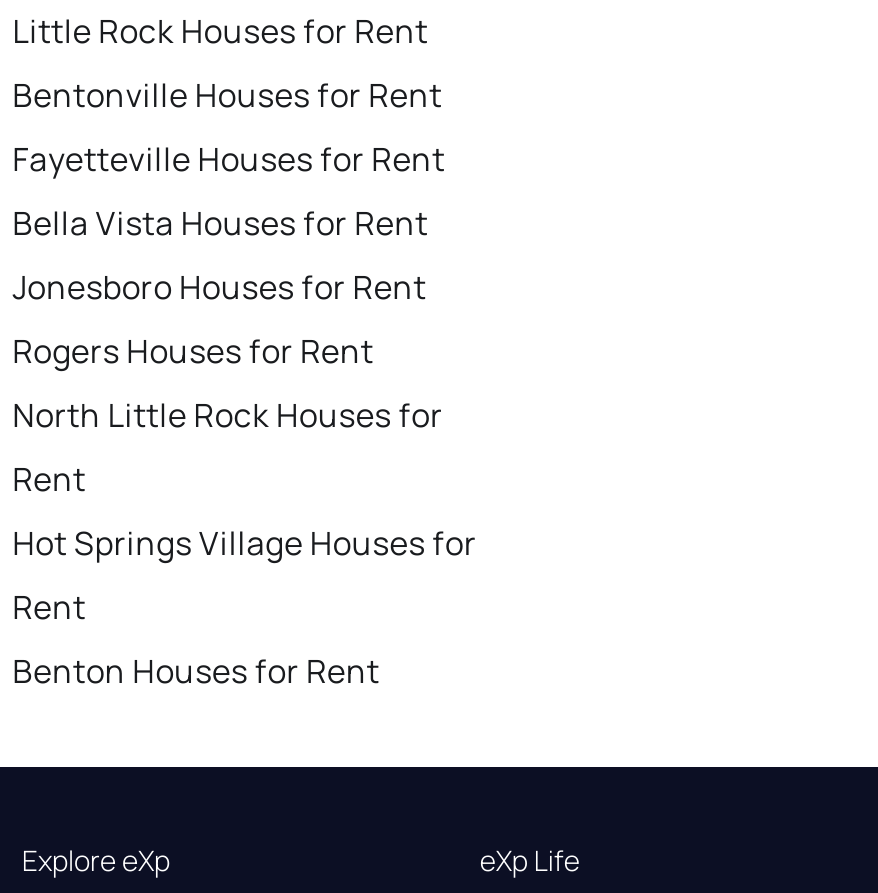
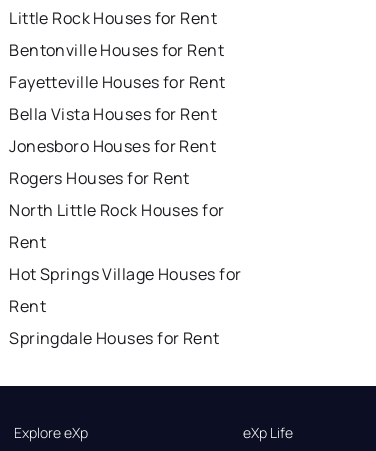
- Benton Houses for Rent
+ Springdale Houses for Rent
